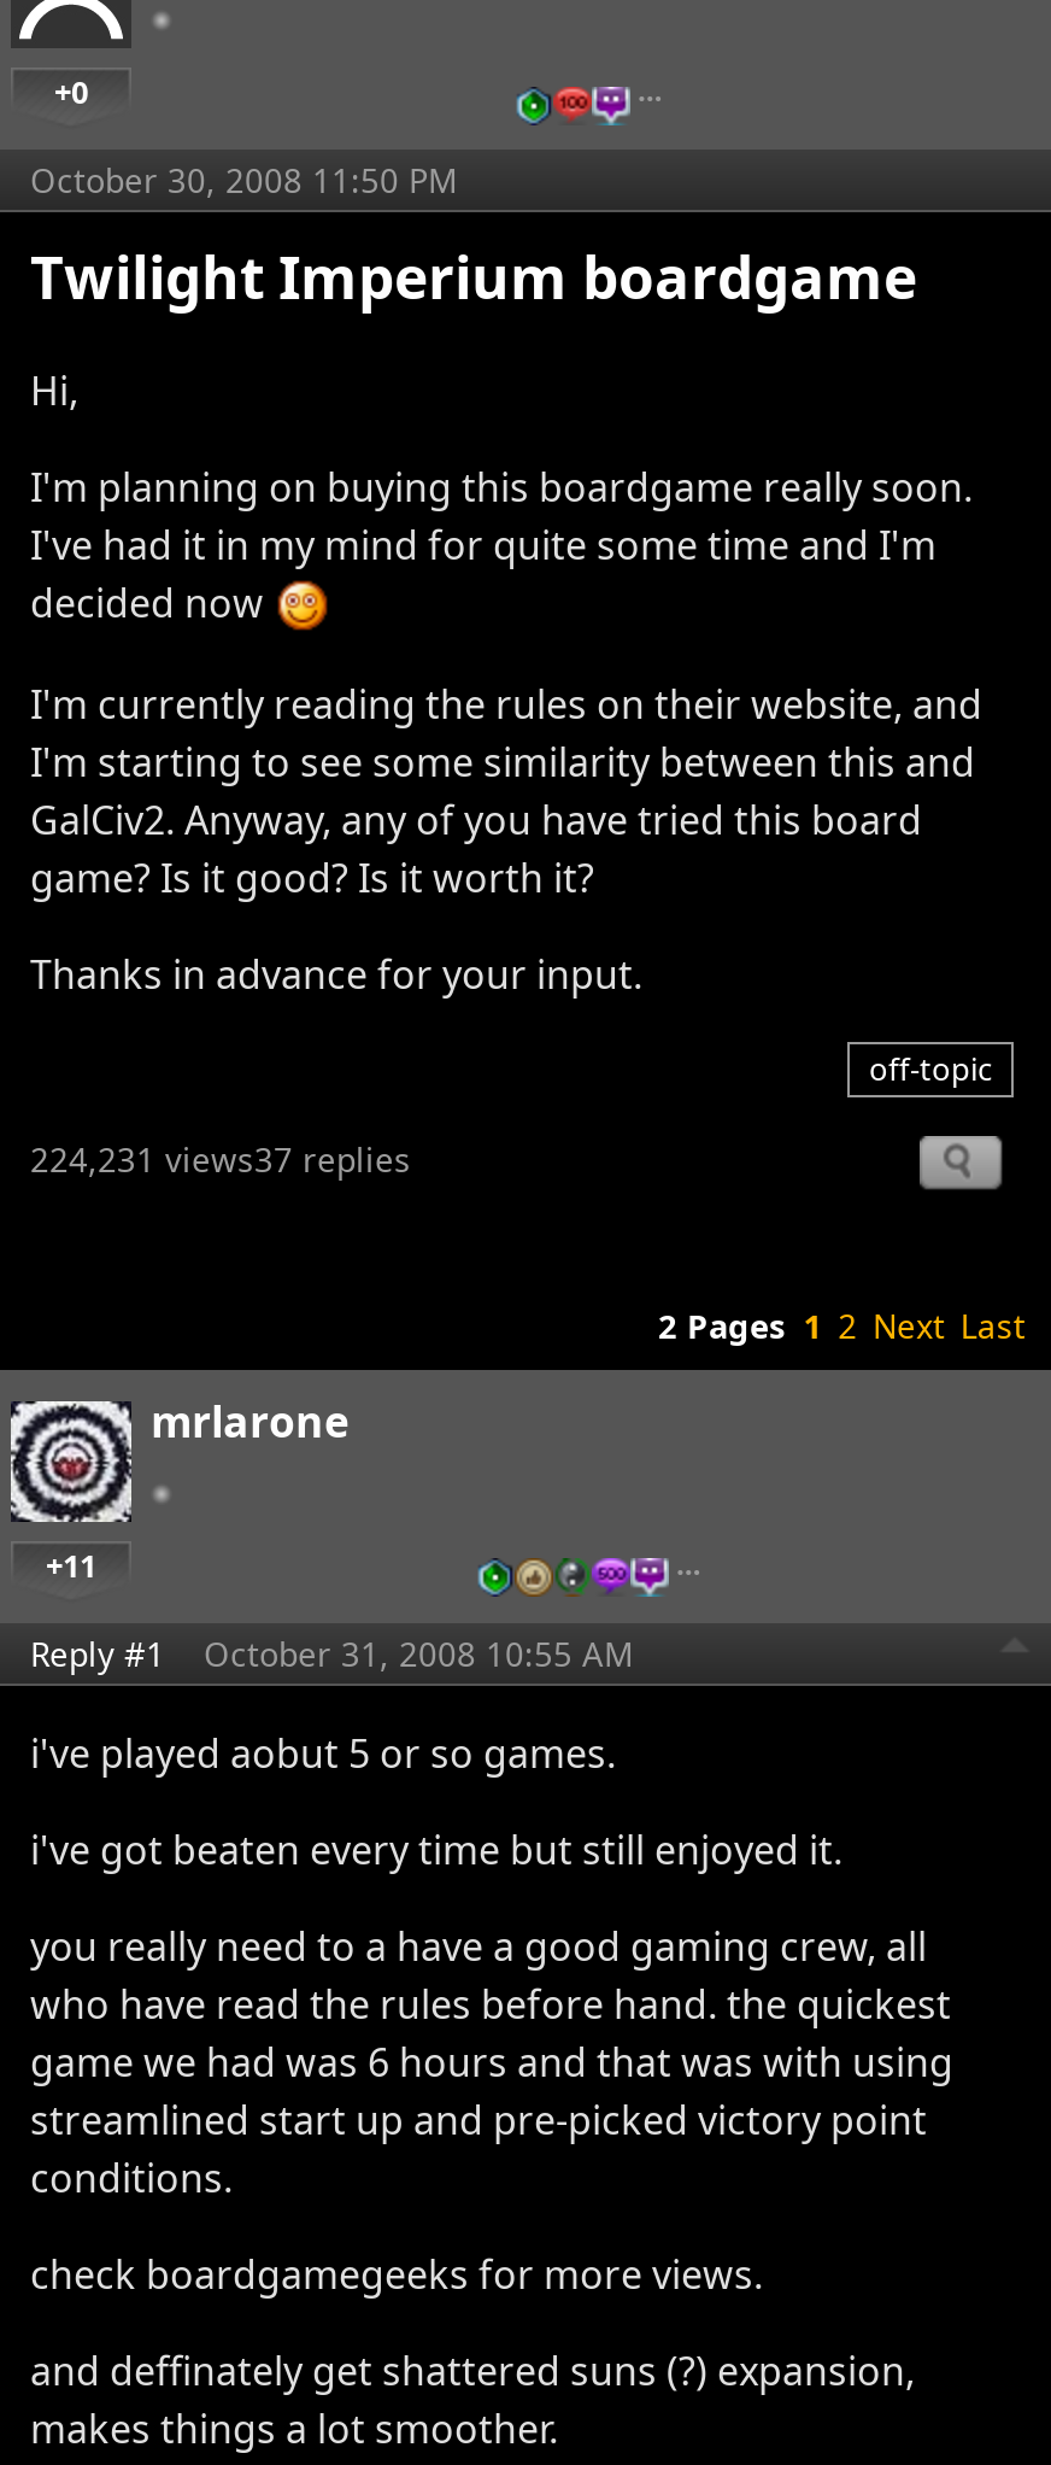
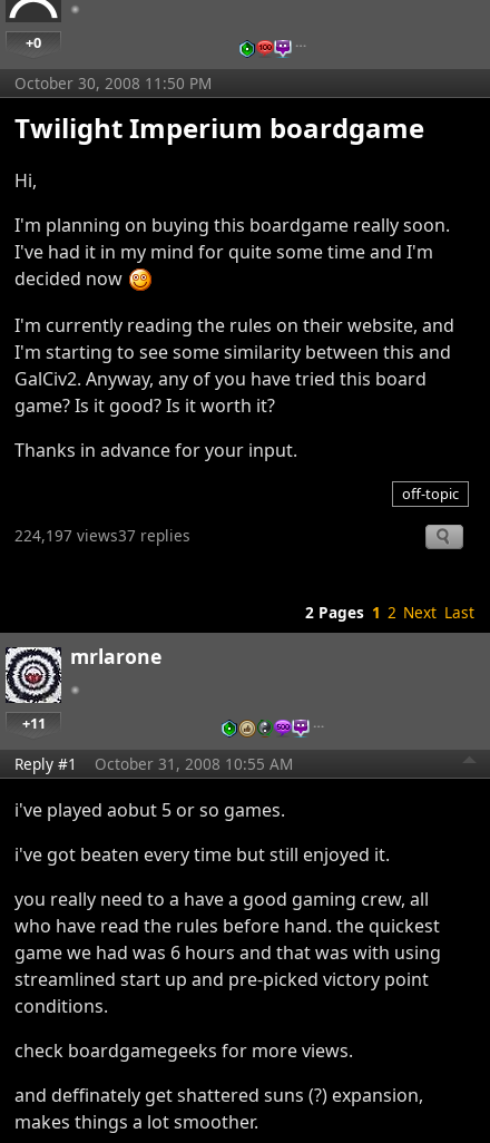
- 224,231 views37 replies
+ 224,197 views37 replies
